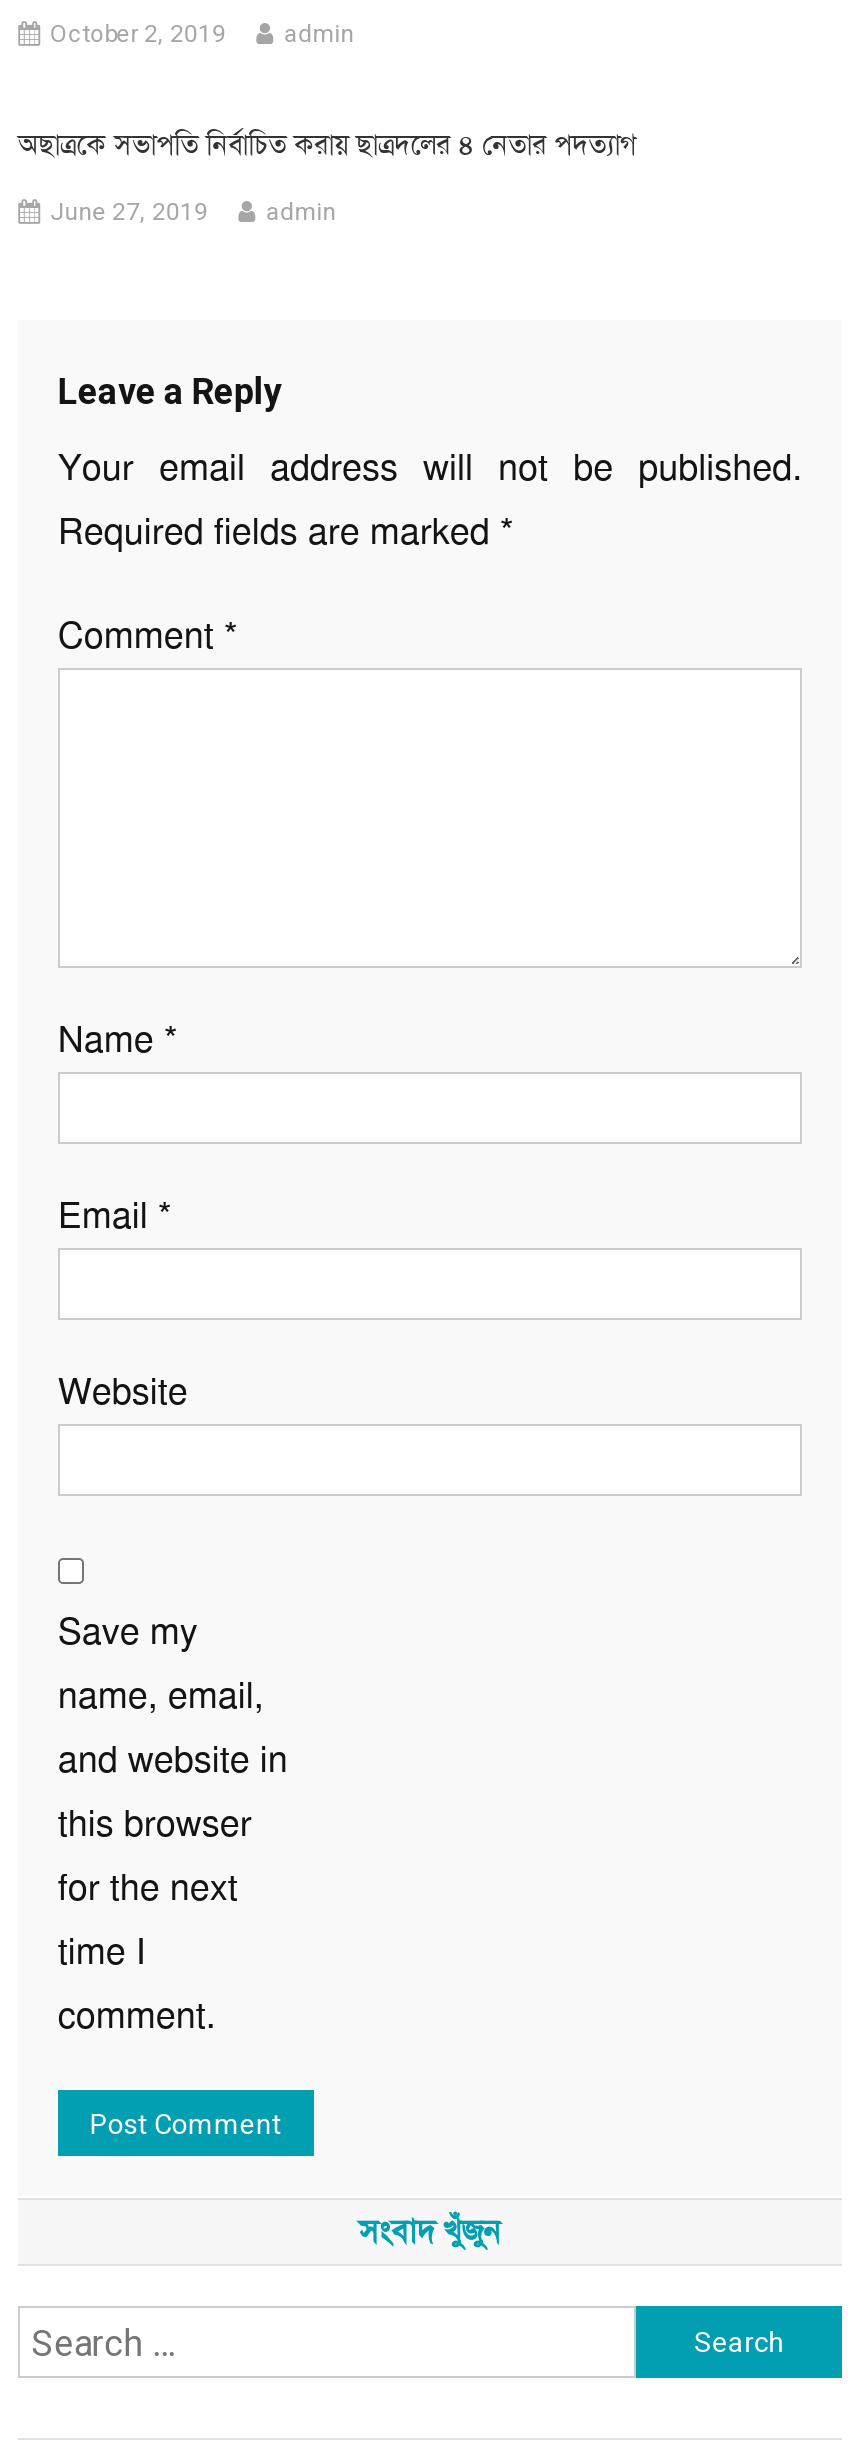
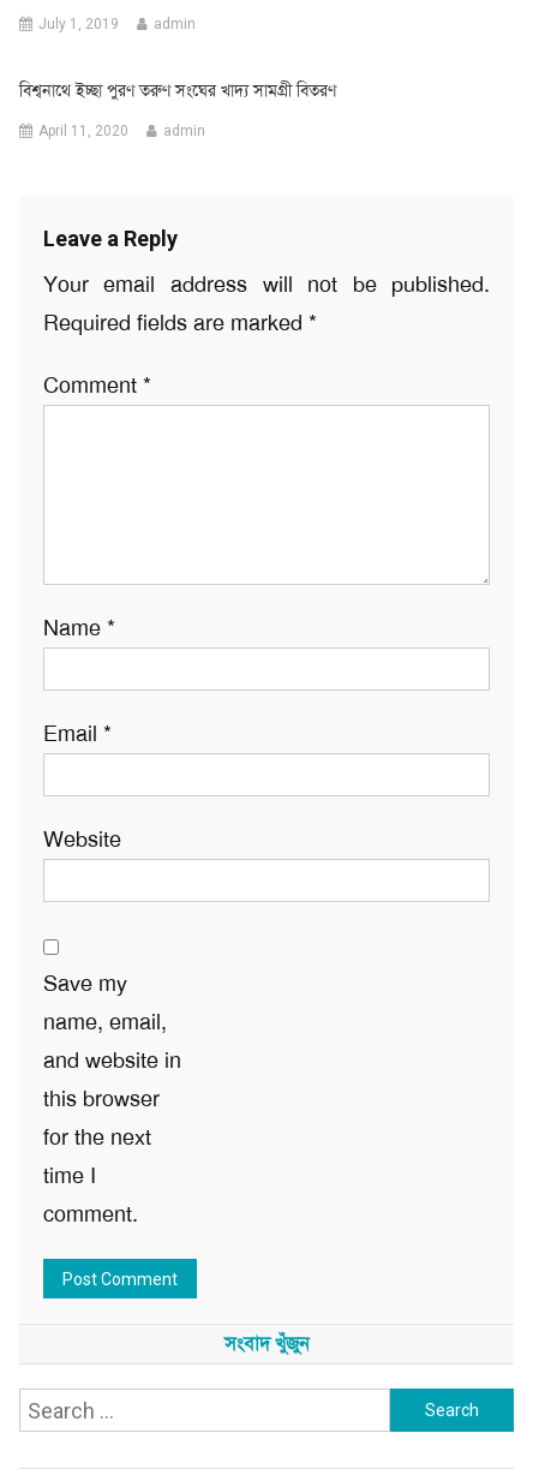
- October 2, 2019
+ July 1, 2019

- অছাত্রকে সভাপতি নির্বাচিত করায় ছাত্রদলের ৪ নেতার পদত্যাগ
+ বিশ্বনাথে ইচ্ছা পুরণ তরুণ সংঘের খাদ্য সামগ্রী বিতরণ

- June 27, 2019
+ April 11, 2020
